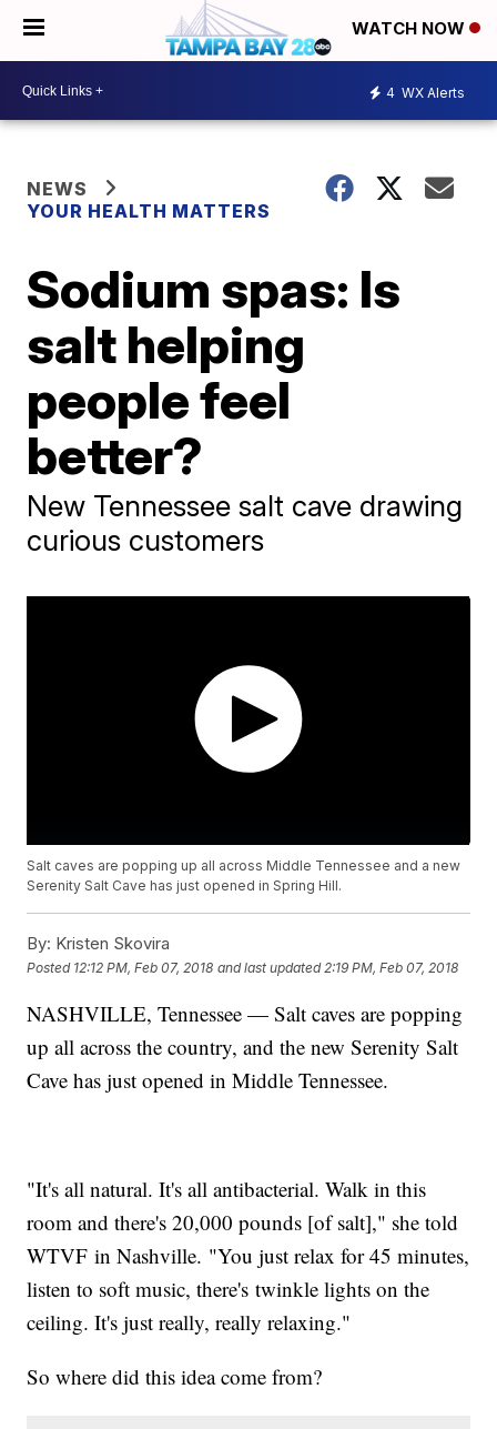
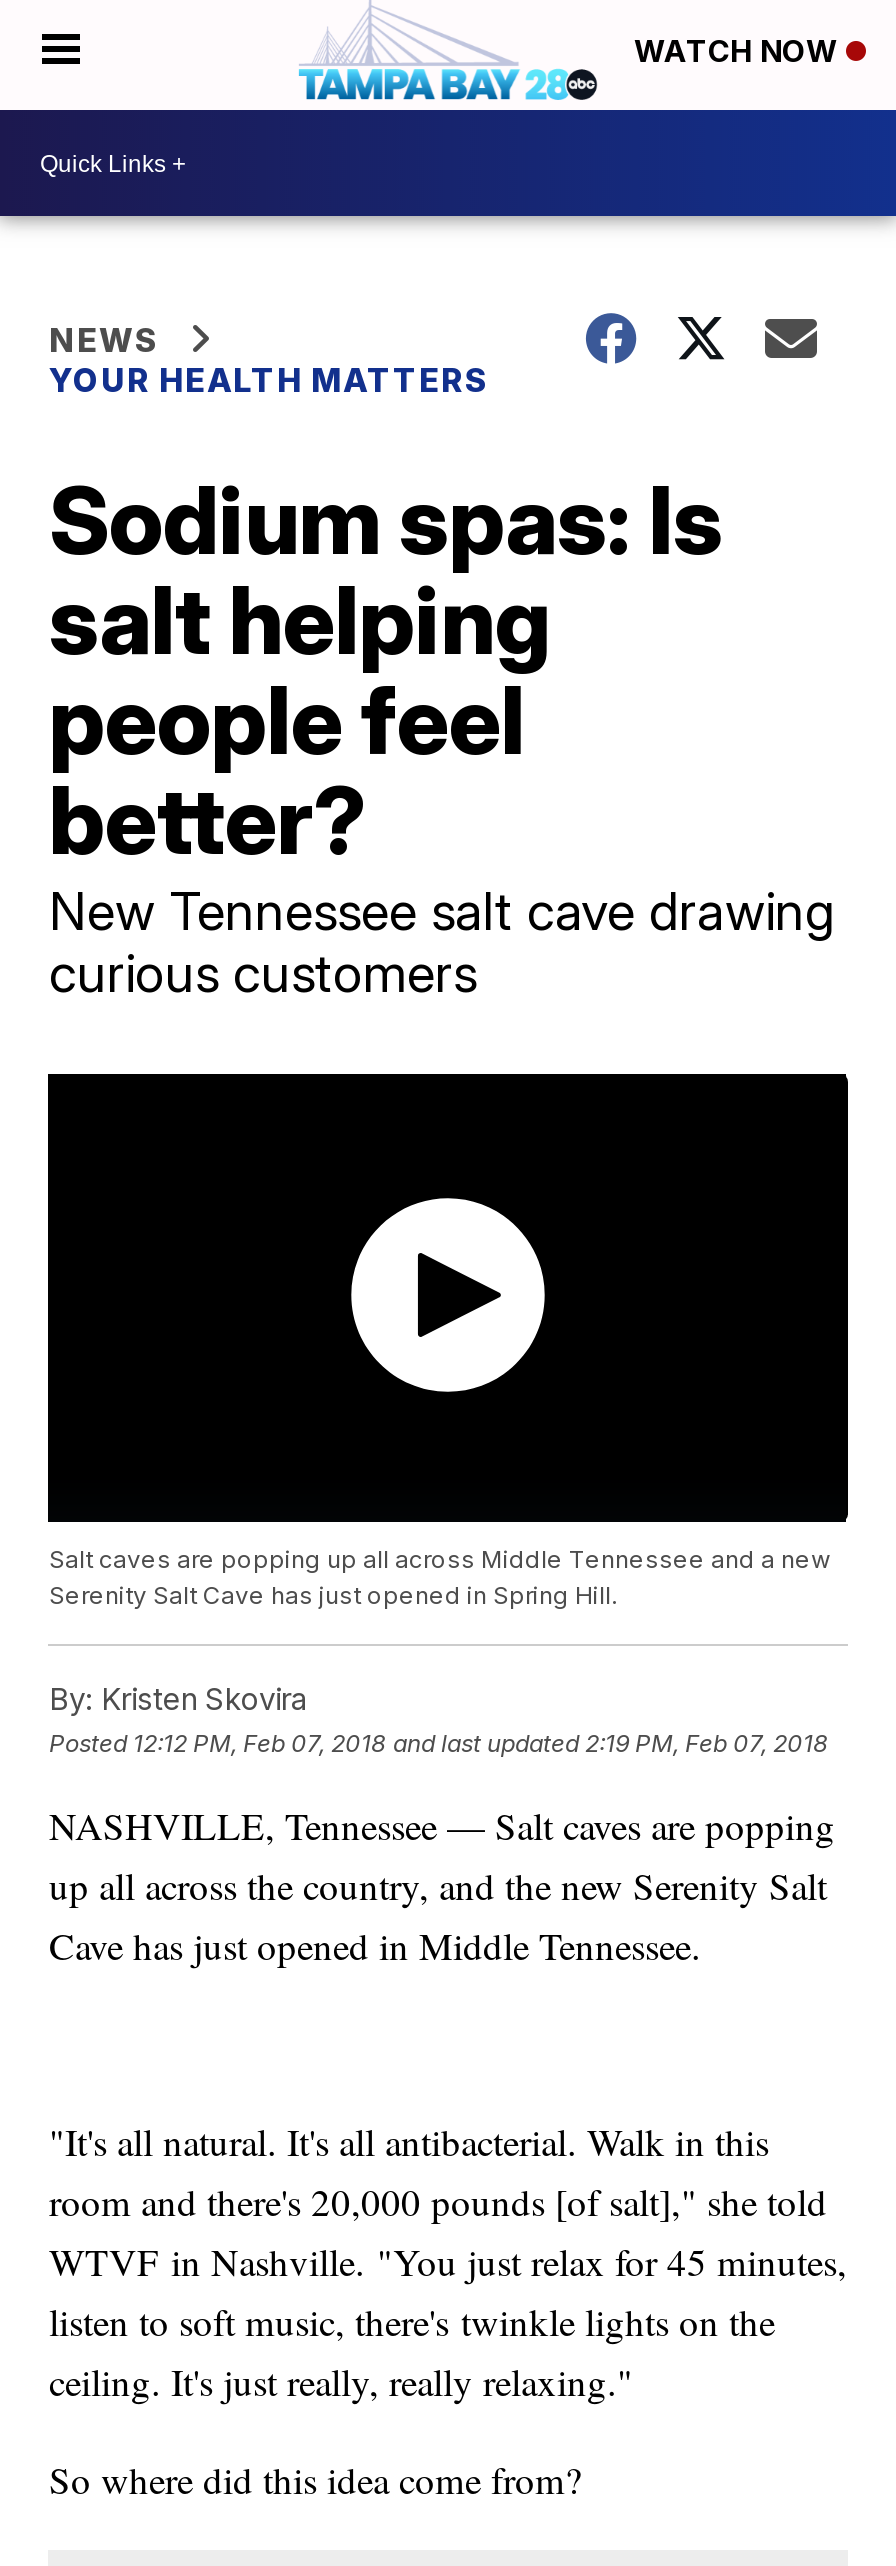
- 4 WX Alerts
